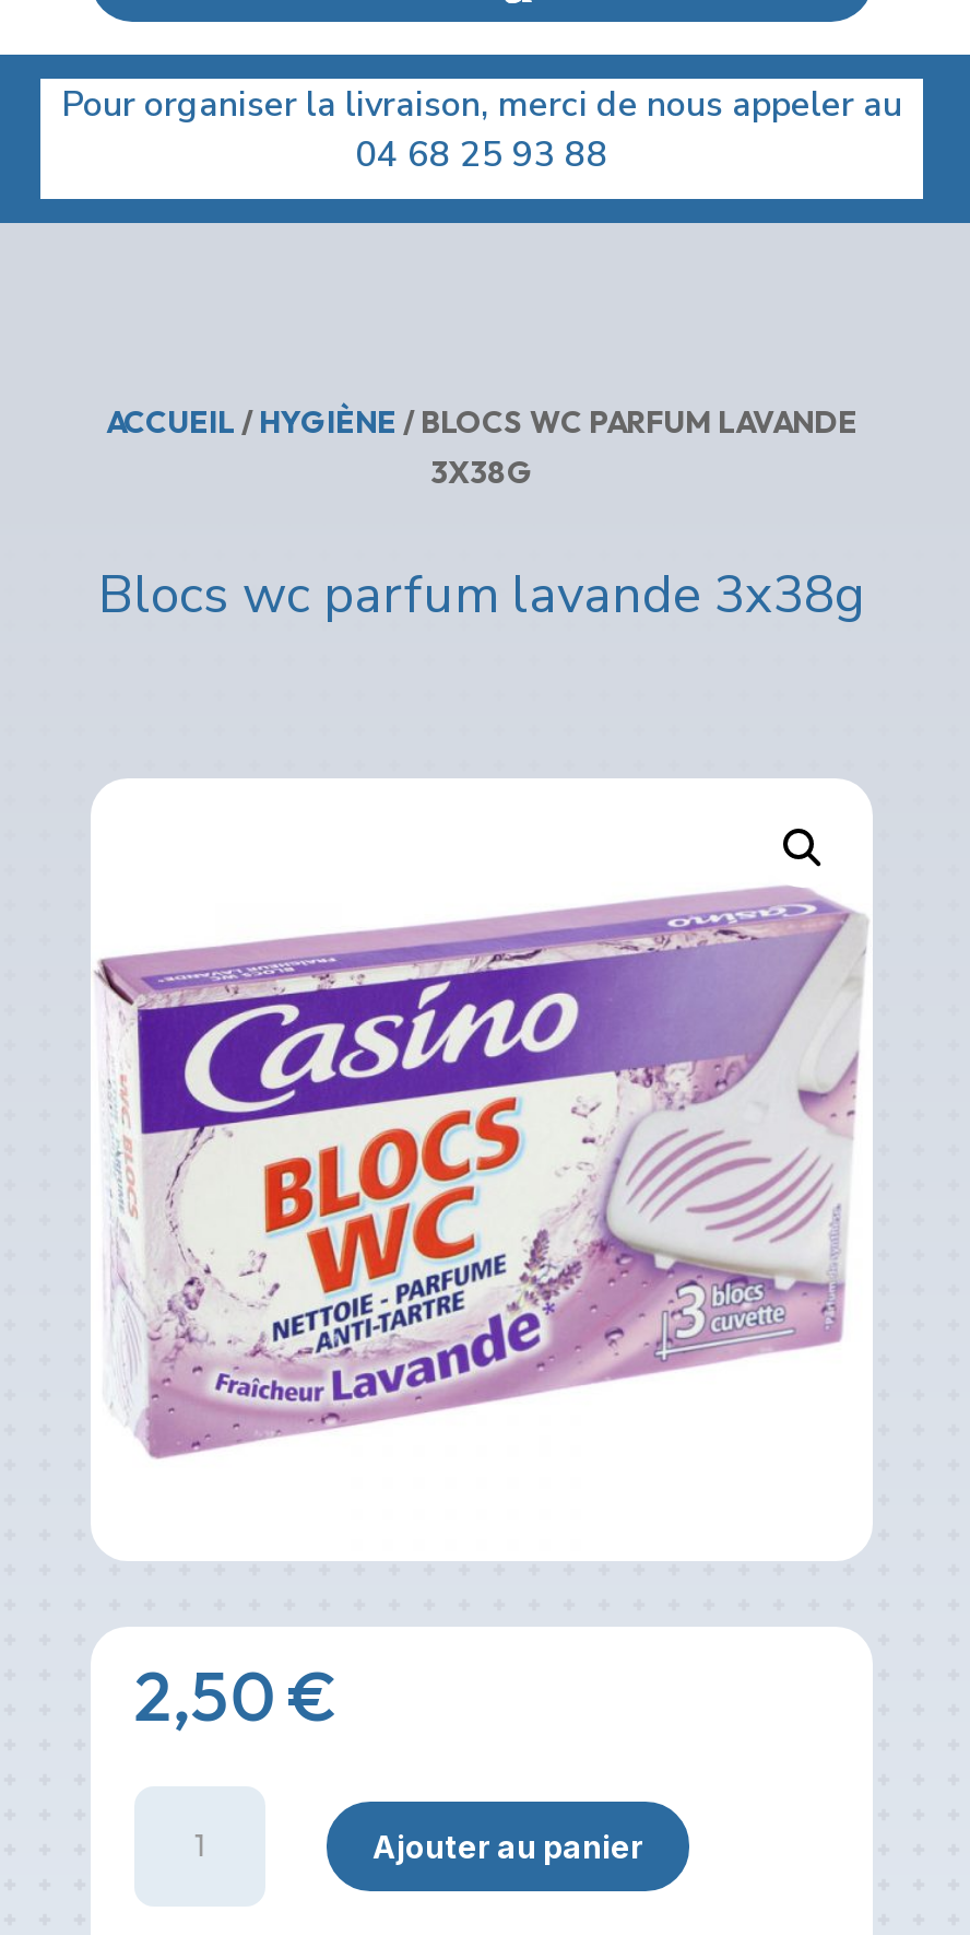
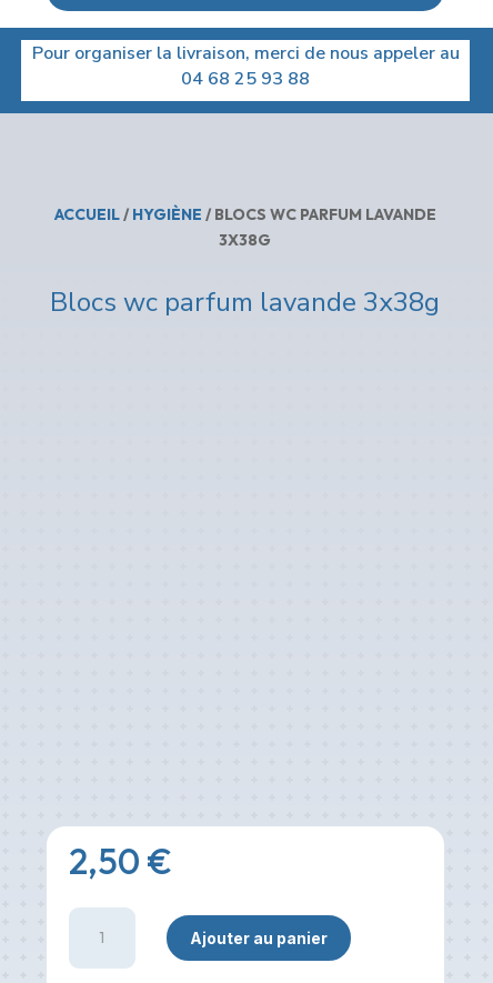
- [image]
